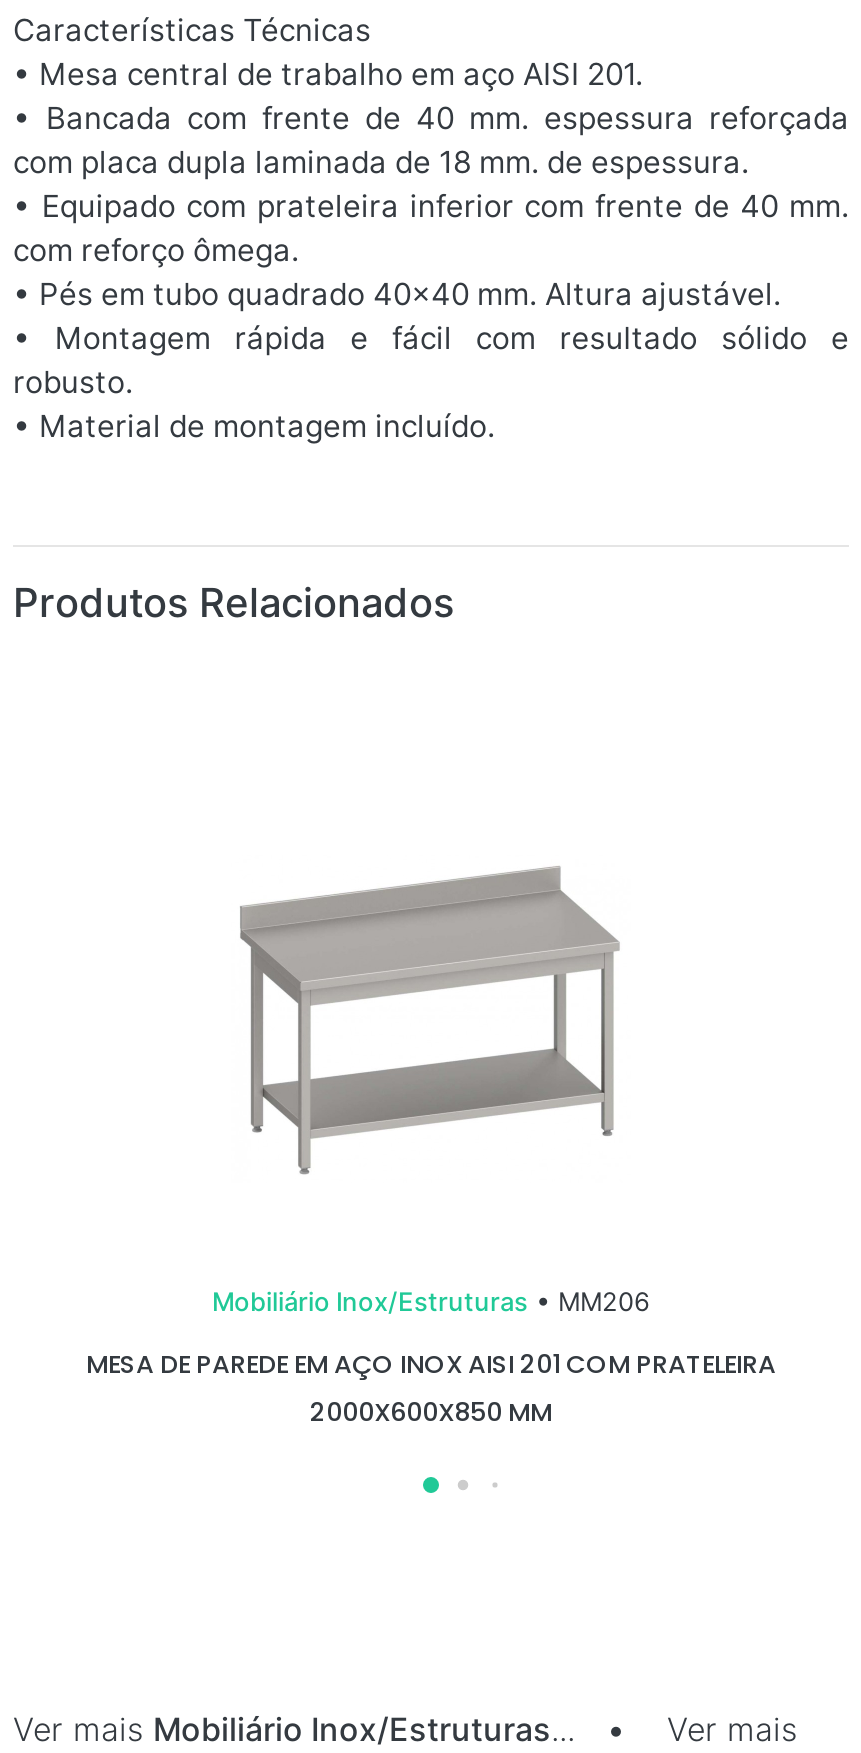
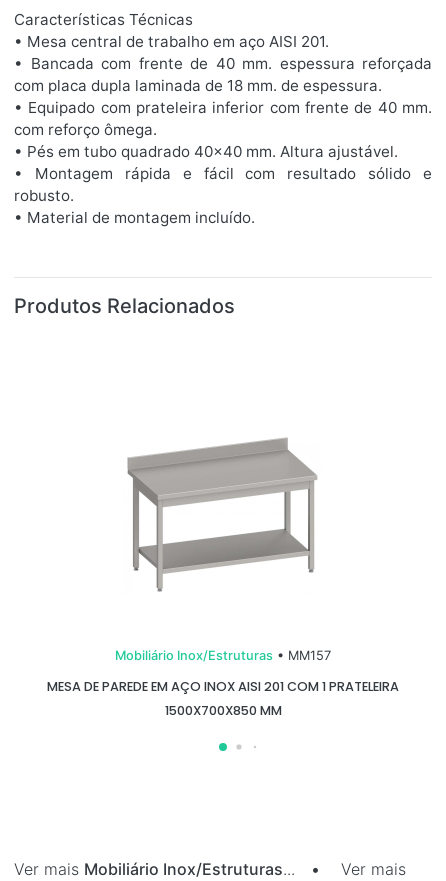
- Mobiliário Inox/Estruturas • MM206
+ Mobiliário Inox/Estruturas • MM157

- MESA DE PAREDE EM AÇO INOX AISI 201 COM PRATELEIRA
- 2000X600X850 MM
+ MESA DE PAREDE EM AÇO INOX AISI 201 COM 1 PRATELEIRA
+ 1500X700X850 MM
